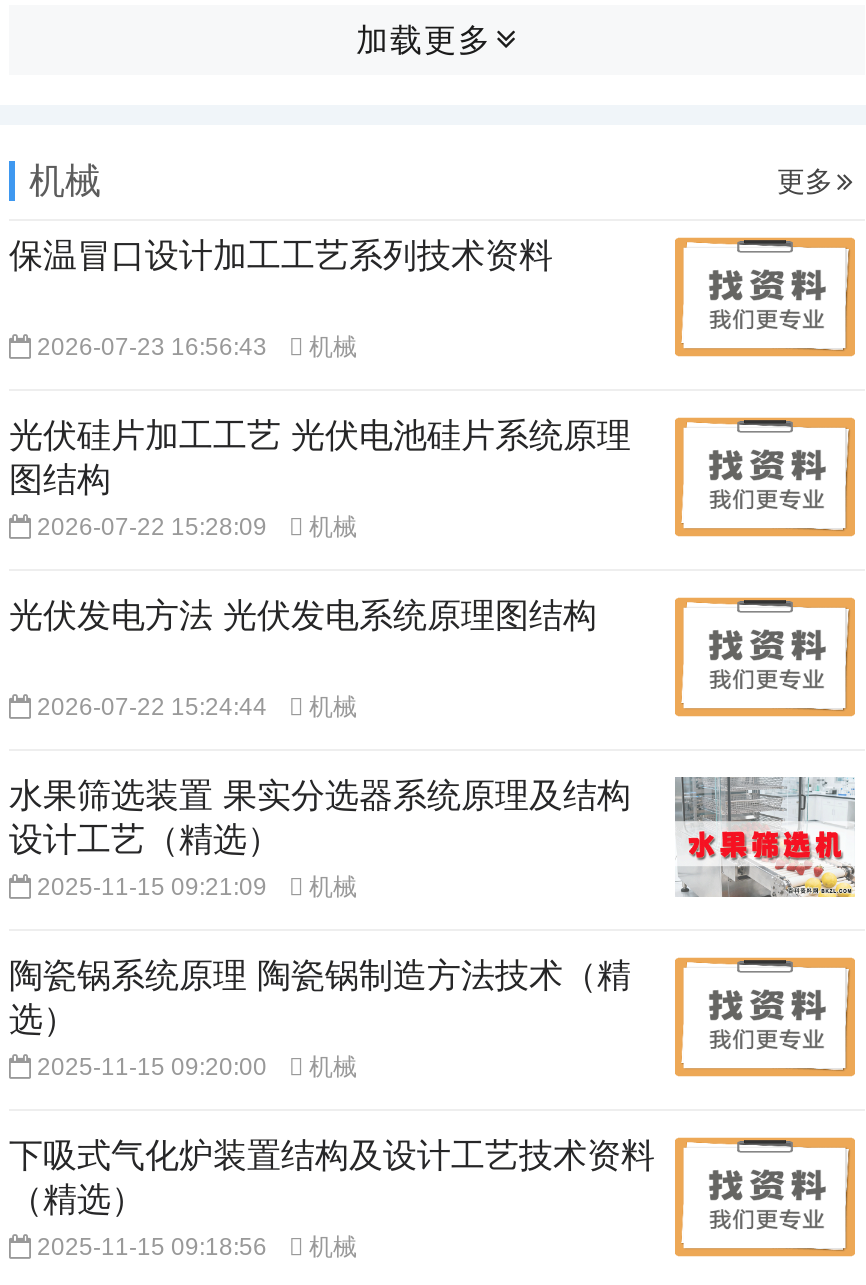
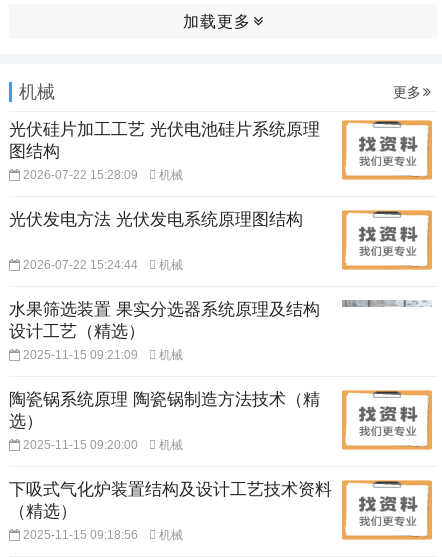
- 保温冒口设计加工工艺系列技术资料
- 2026-07-23 16:56:43
- 机械

- [image]
